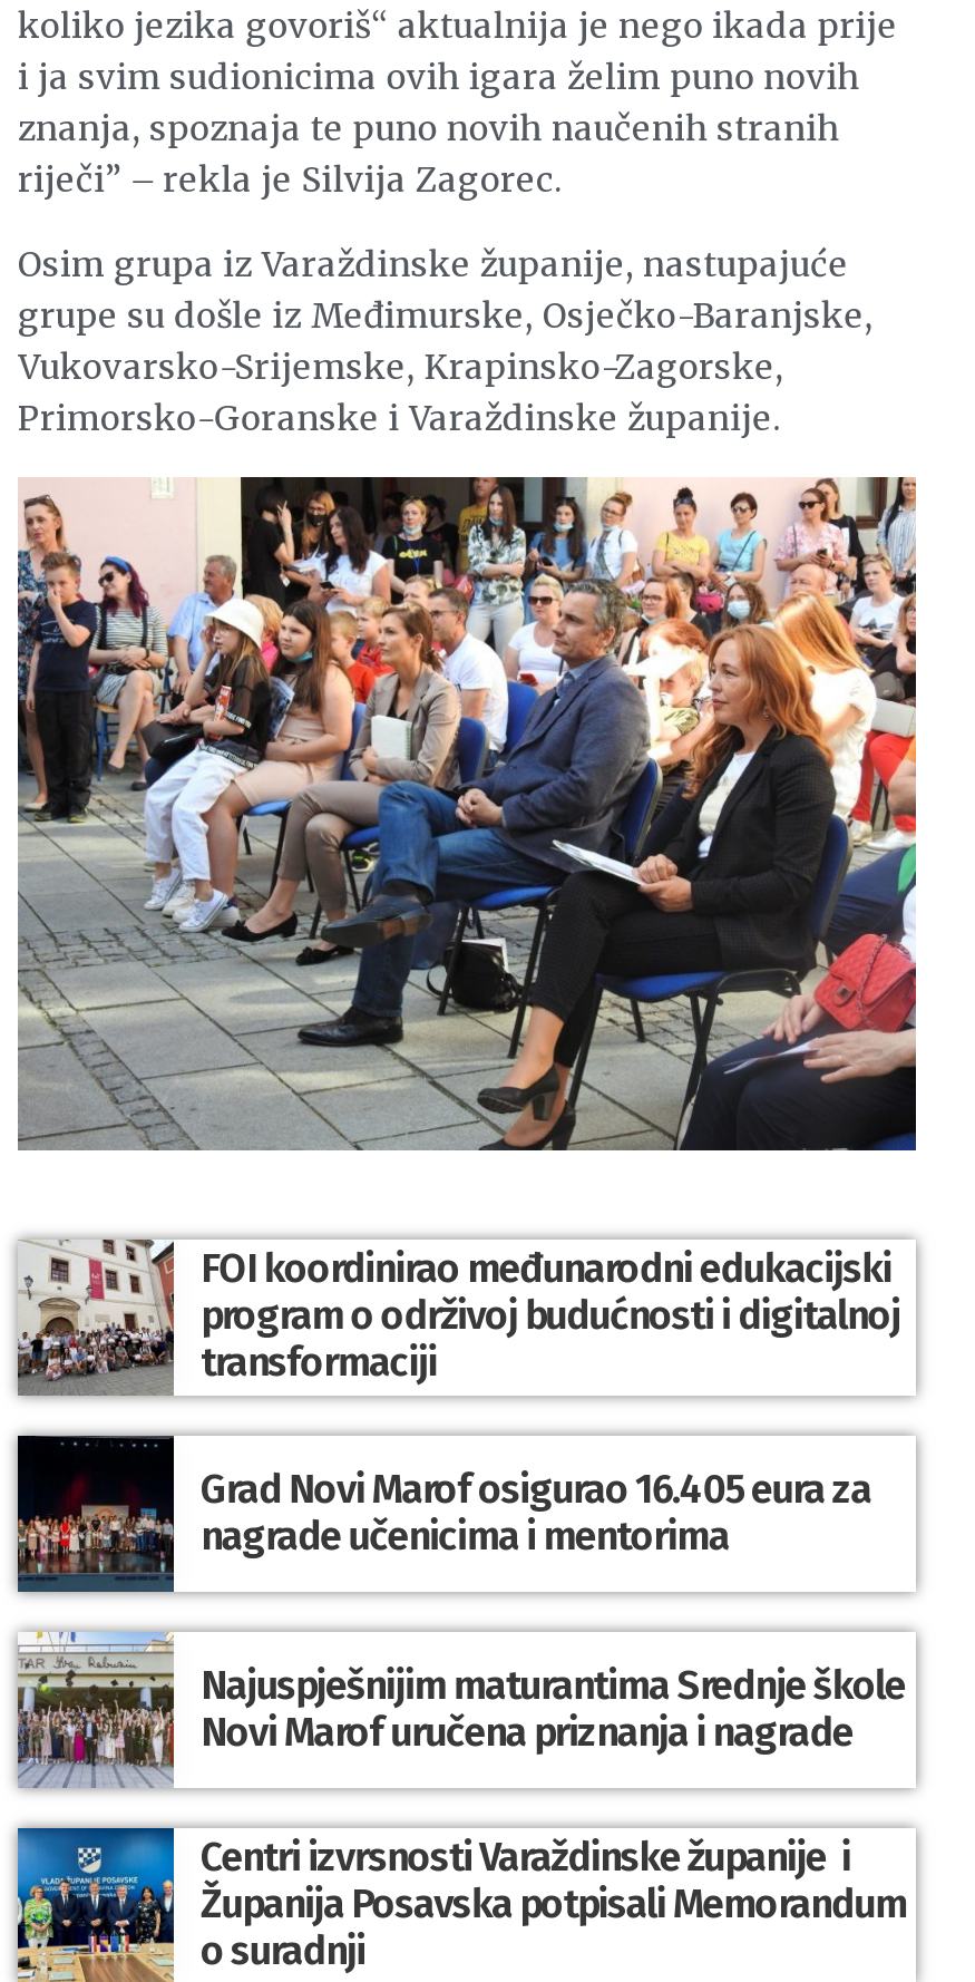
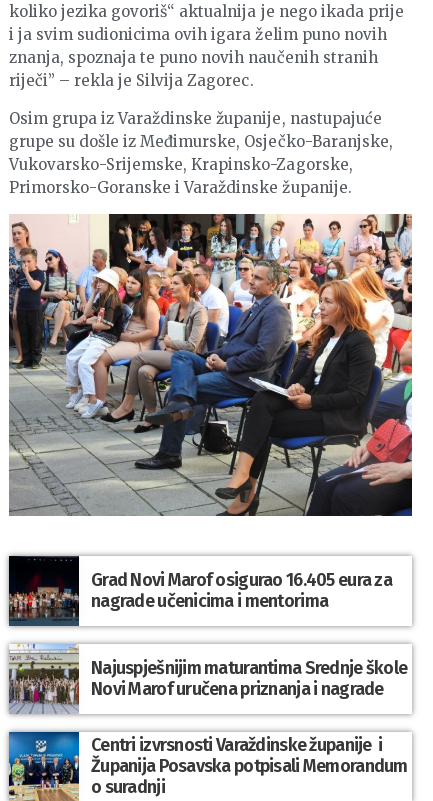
- [image]
- FOI koordinirao međunarodni edukacijski
- program o održivoj budućnosti i digitalnoj
- transformaciji
